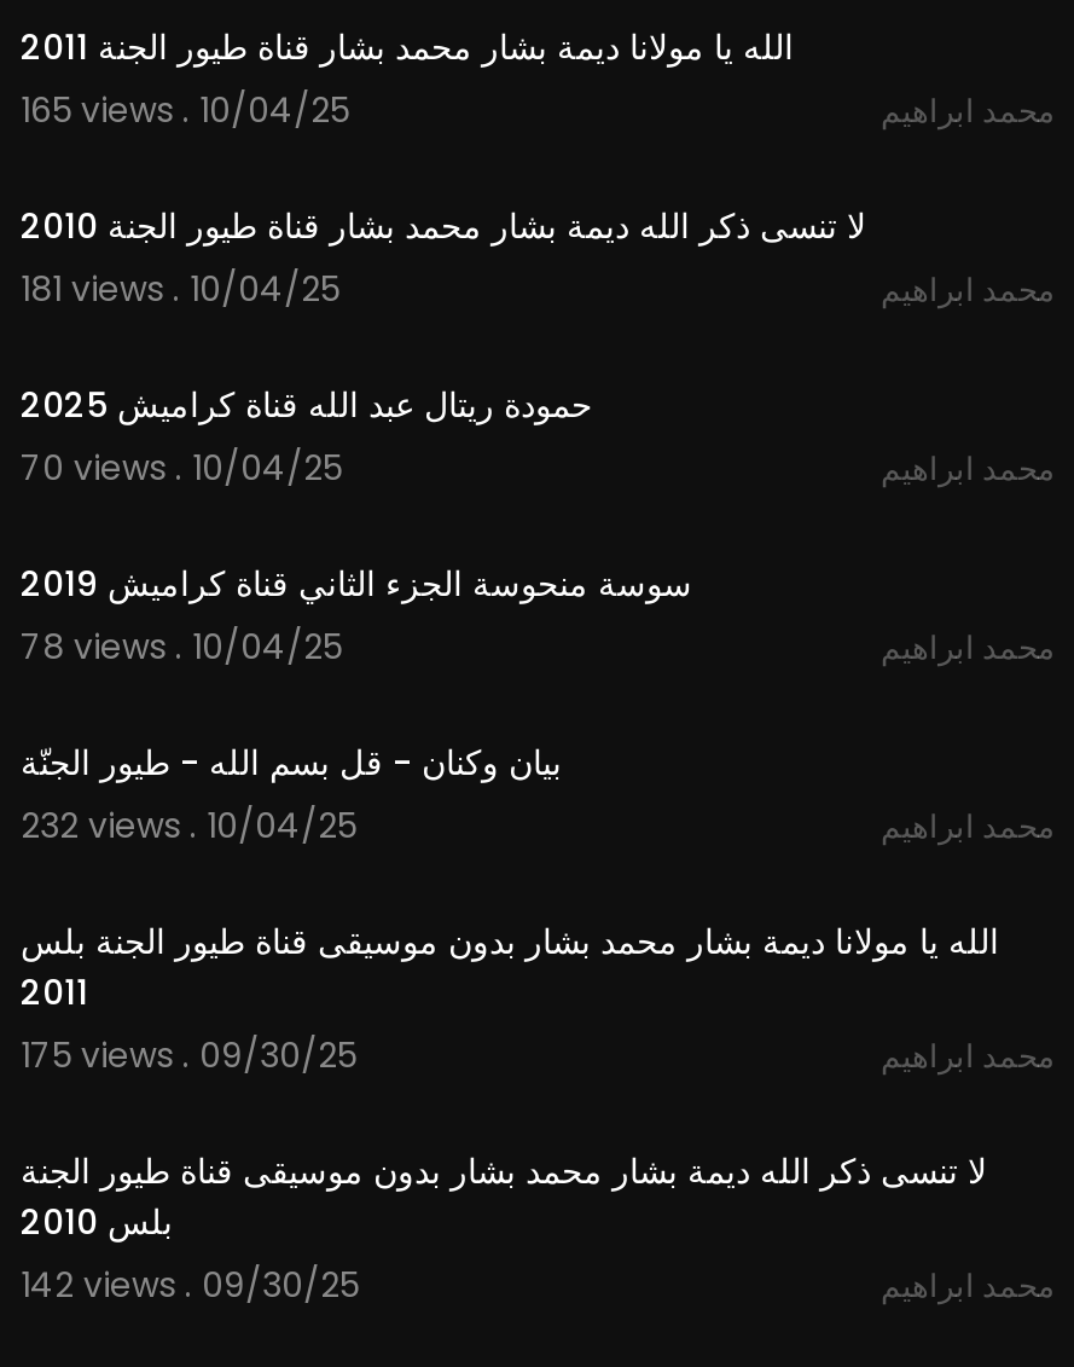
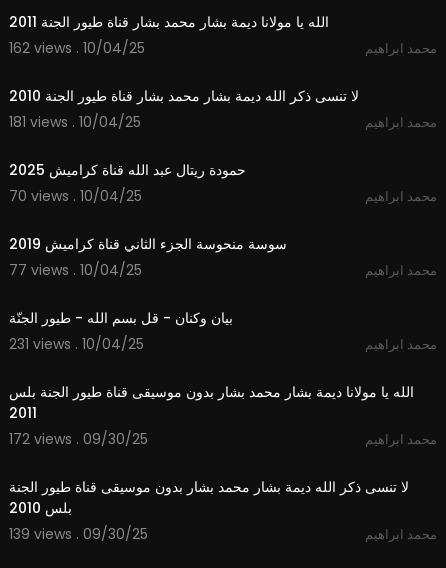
- 165 views . 10/04/25
+ 162 views . 10/04/25

- 78 views . 10/04/25
+ 77 views . 10/04/25

- 232 views . 10/04/25
+ 231 views . 10/04/25

- 175 views . 09/30/25
+ 172 views . 09/30/25

- 142 views . 09/30/25
+ 139 views . 09/30/25
